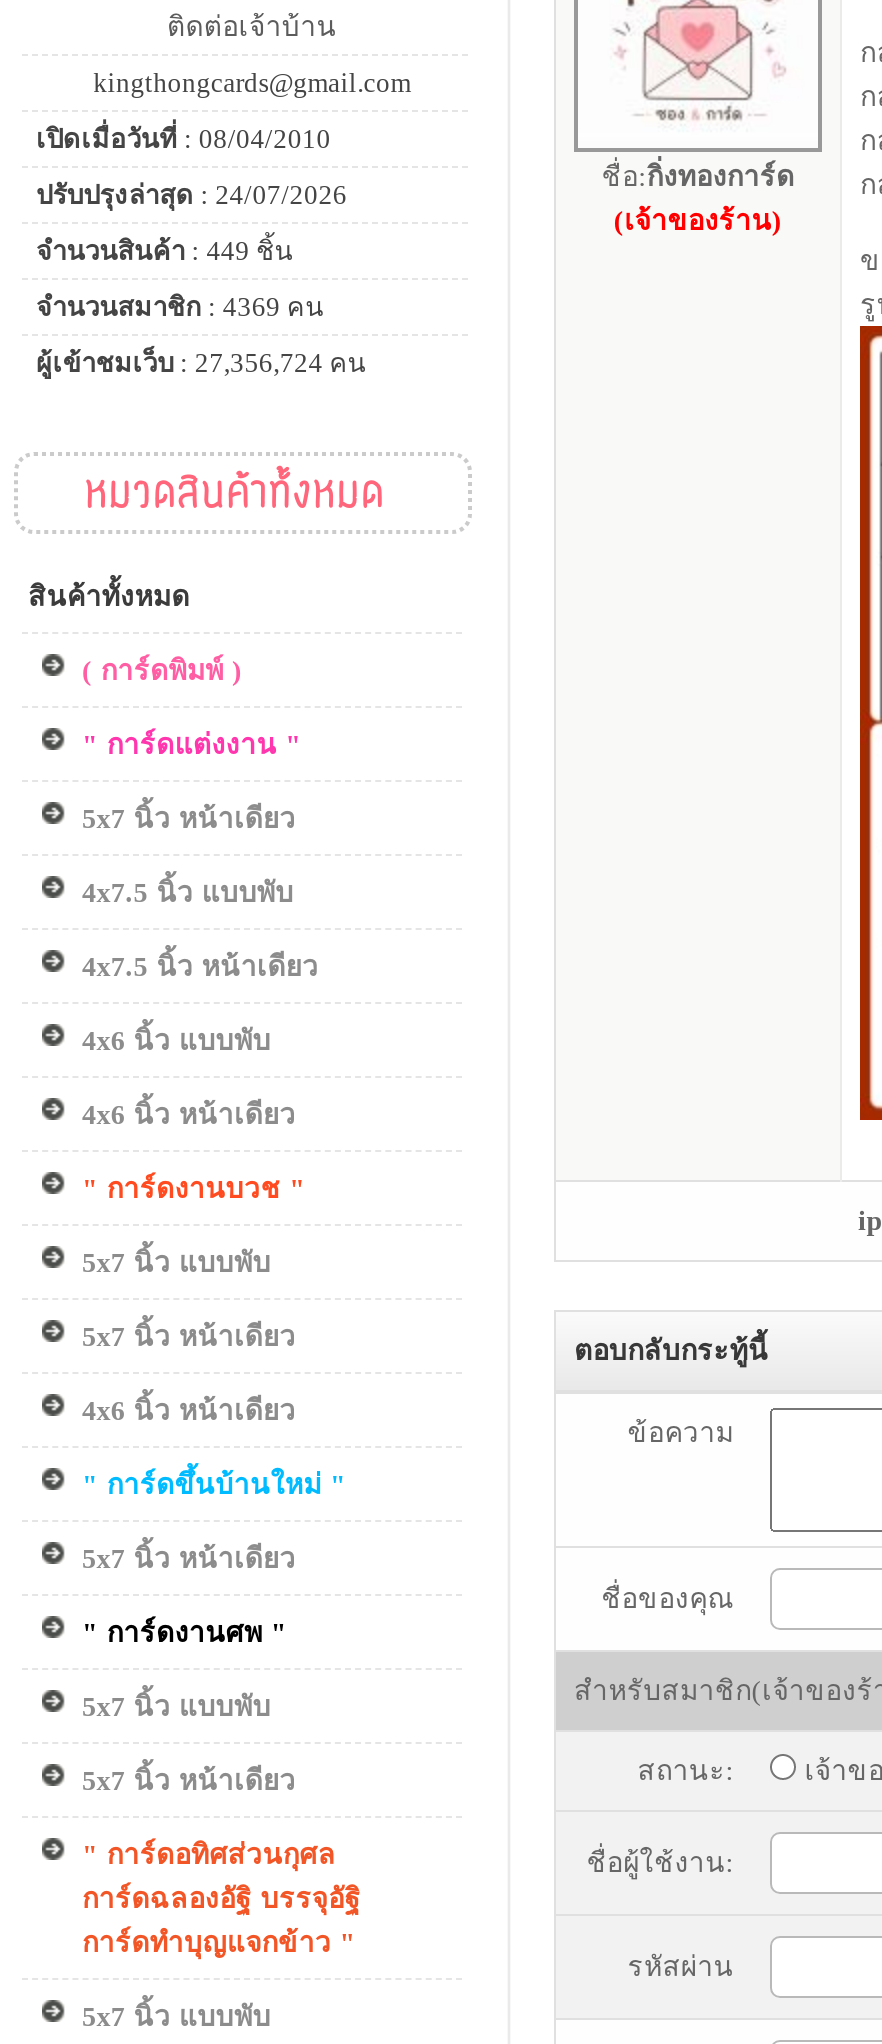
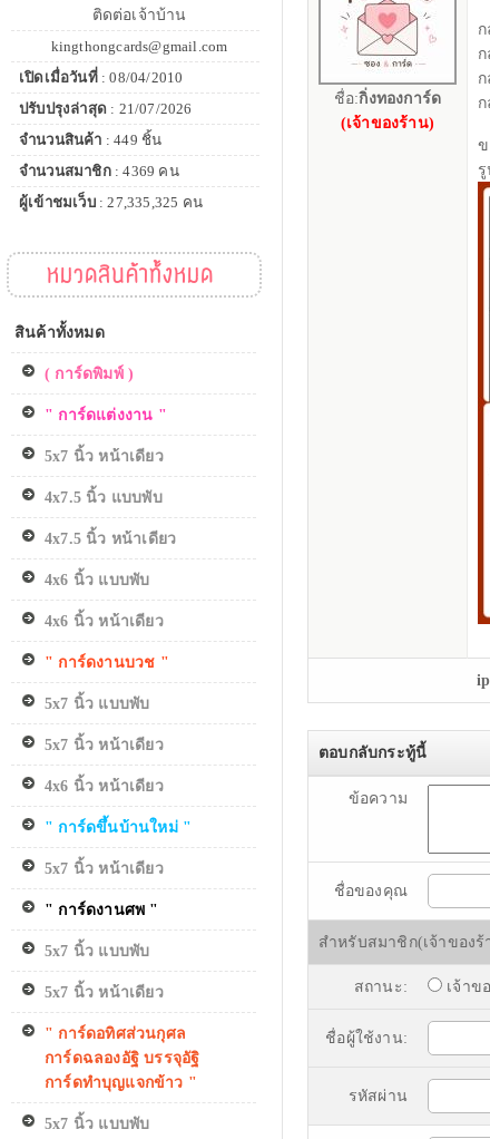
- ปรับปรุงล่าสุด: 24/07/2026
+ ปรับปรุงล่าสุด: 21/07/2026

- ผู้เข้าชมเว็บ: 27,356,724 คน
+ ผู้เข้าชมเว็บ: 27,335,325 คน
